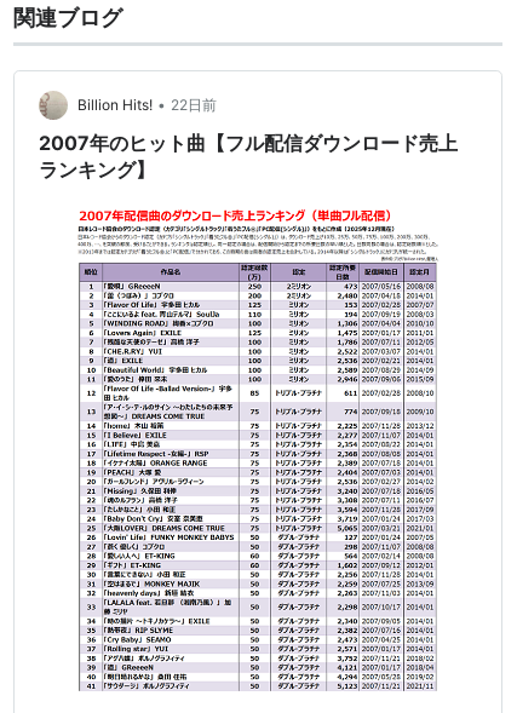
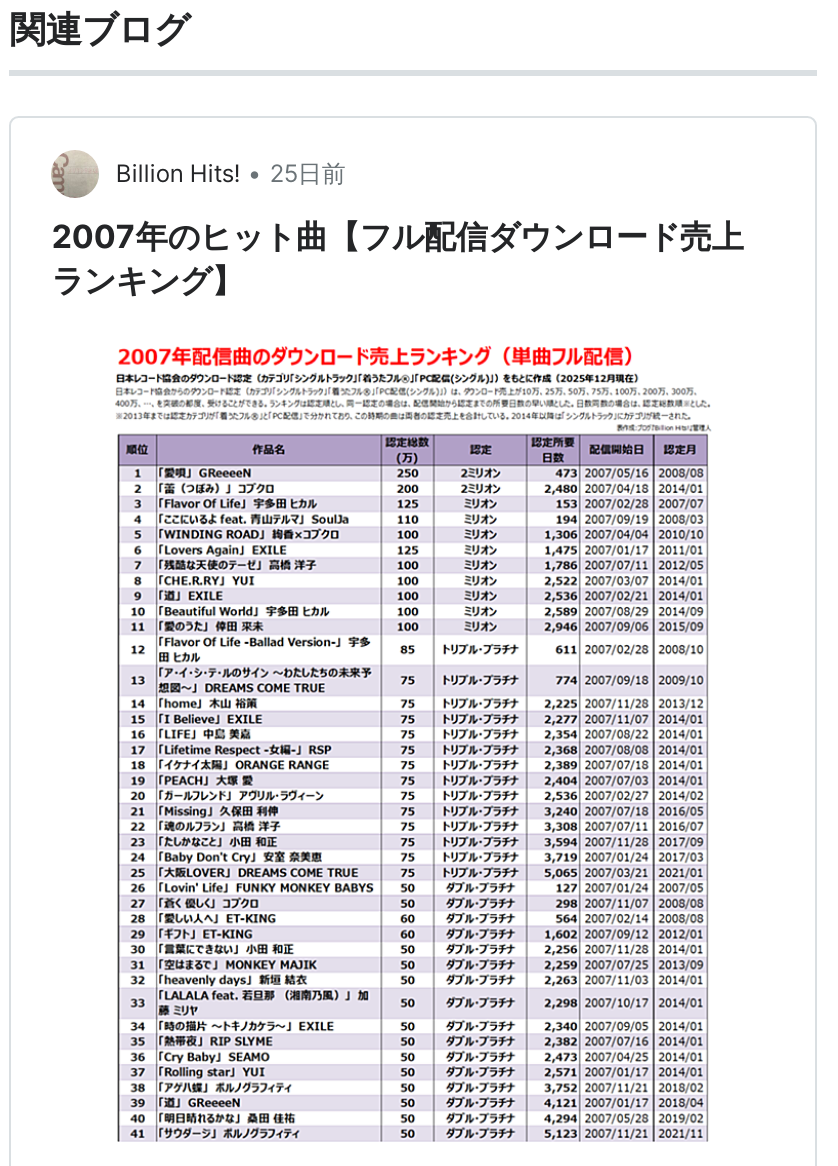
- Billion Hits! • 22日前
+ Billion Hits! • 25日前
